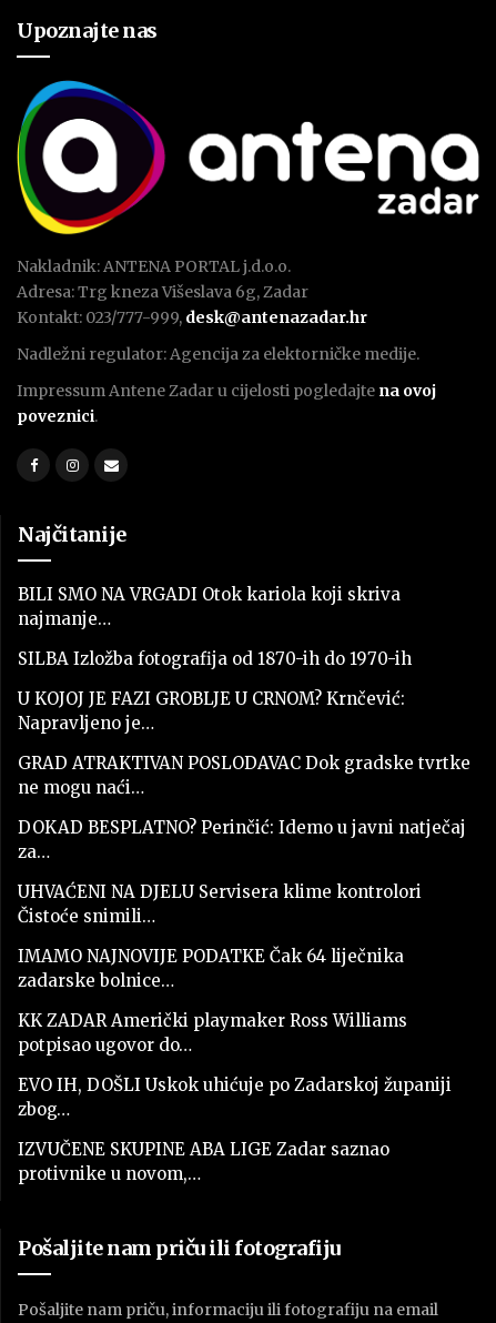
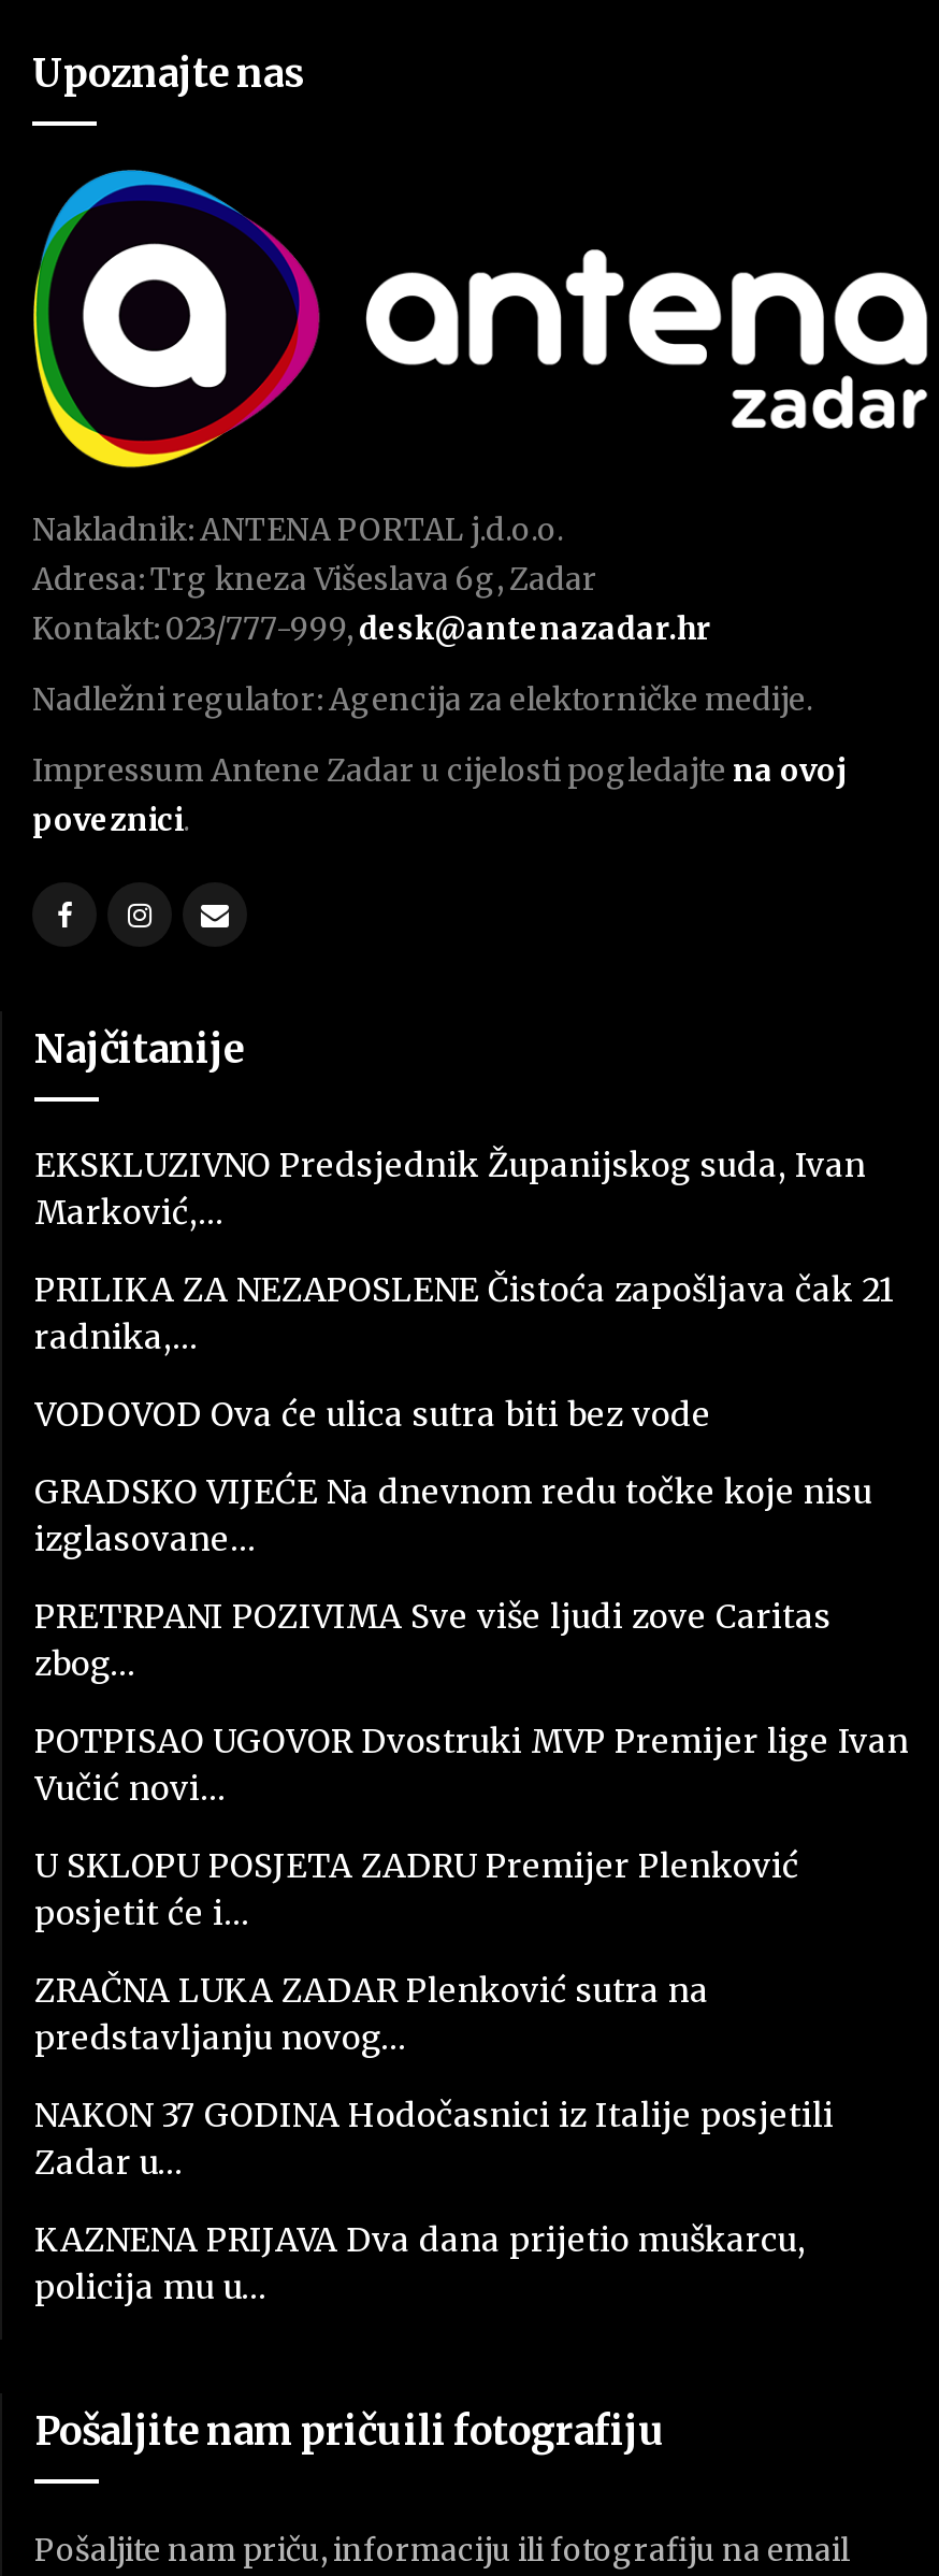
- BILI SMO NA VRGADI Otok kariola koji skriva
- najmanje…
- SILBA Izložba fotografija od 1870-ih do 1970-ih
- U KOJOJ JE FAZI GROBLJE U CRNOM? Krnčević:
- Napravljeno je…
- GRAD ATRAKTIVAN POSLODAVAC Dok gradske tvrtke
- ne mogu naći…
- DOKAD BESPLATNO? Perinčić: Idemo u javni natječaj
- za…
- UHVAĆENI NA DJELU Servisera klime kontrolori
- Čistoće snimili…
- IMAMO NAJNOVIJE PODATKE Čak 64 liječnika
- zadarske bolnice…
- KK ZADAR Američki playmaker Ross Williams
- potpisao ugovor do…
- EVO IH, DOŠLI Uskok uhićuje po Zadarskoj županiji
+ EKSKLUZIVNO Predsjednik Županijskog suda, Ivan
+ Marković,…
+ PRILIKA ZA NEZAPOSLENE Čistoća zapošljava čak 21
+ radnika,…
+ VODOVOD Ova će ulica sutra biti bez vode
+ GRADSKO VIJEĆE Na dnevnom redu točke koje nisu
+ izglasovane…
+ PRETRPANI POZIVIMA Sve više ljudi zove Caritas

moved up: zbog…

- IZVUČENE SKUPINE ABA LIGE Zadar saznao
- protivnike u novom,…
+ POTPISAO UGOVOR Dvostruki MVP Premijer lige Ivan
+ Vučić novi…
+ U SKLOPU POSJETA ZADRU Premijer Plenković
+ posjetit će i…
+ ZRAČNA LUKA ZADAR Plenković sutra na
+ predstavljanju novog…
+ NAKON 37 GODINA Hodočasnici iz Italije posjetili
+ Zadar u…
+ KAZNENA PRIJAVA Dva dana prijetio muškarcu,
+ policija mu u…
